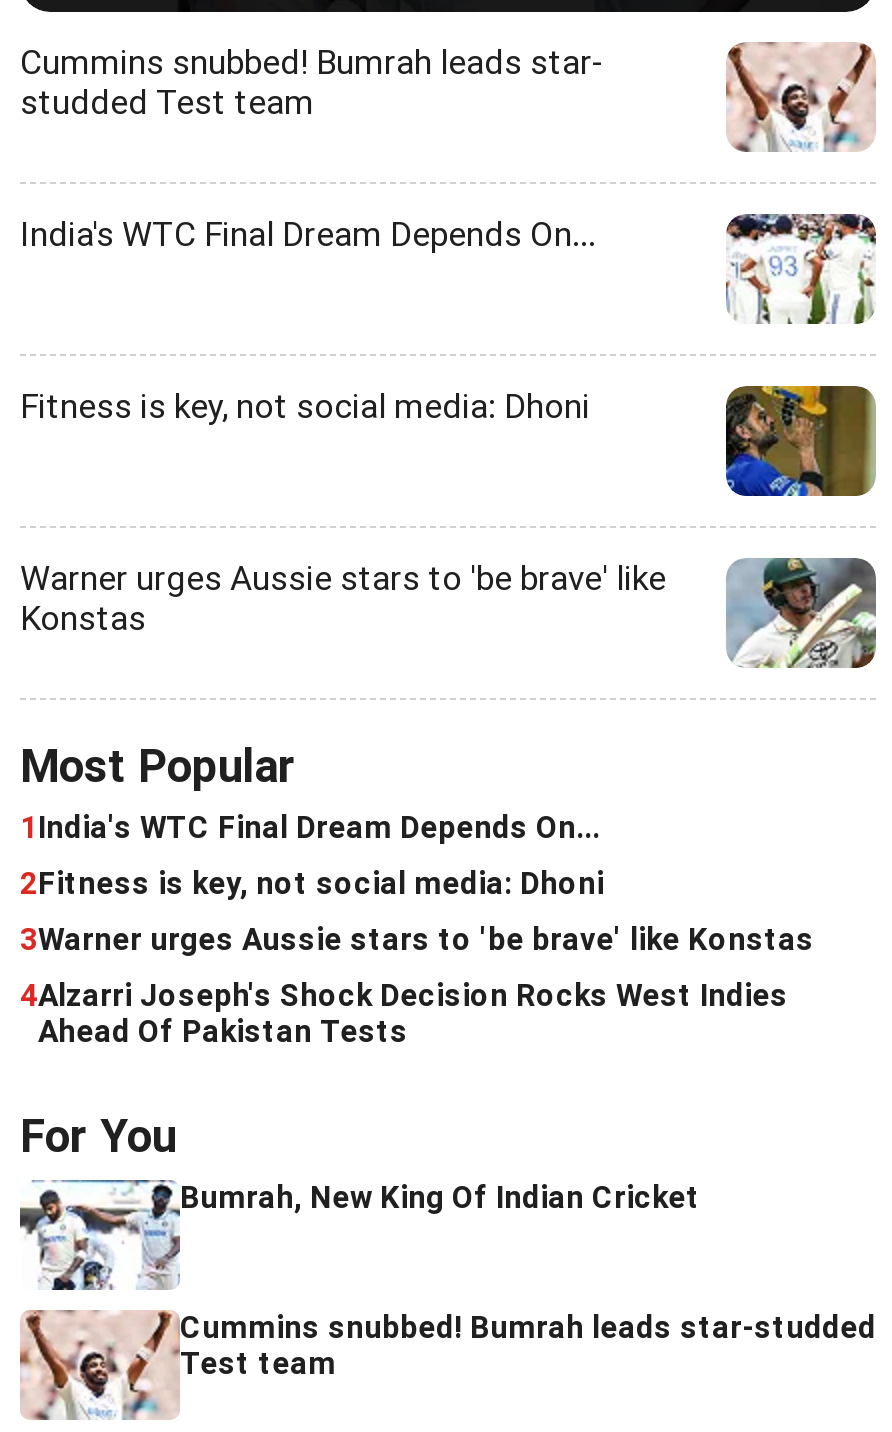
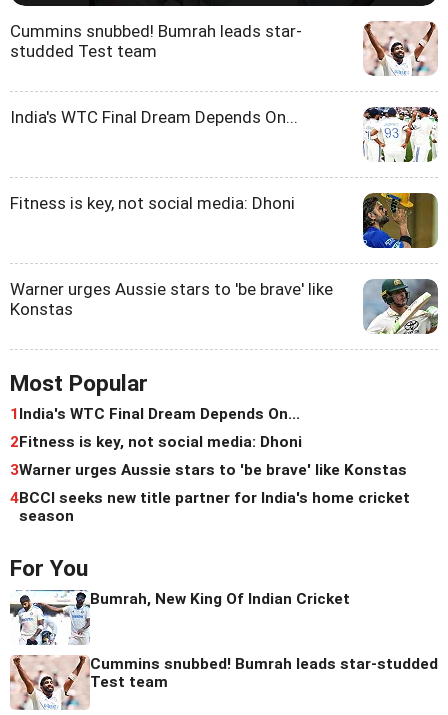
- 4Alzarri Joseph's Shock Decision Rocks West Indies
- Ahead Of Pakistan Tests
+ 4BCCI seeks new title partner for India's home cricket
+ season
